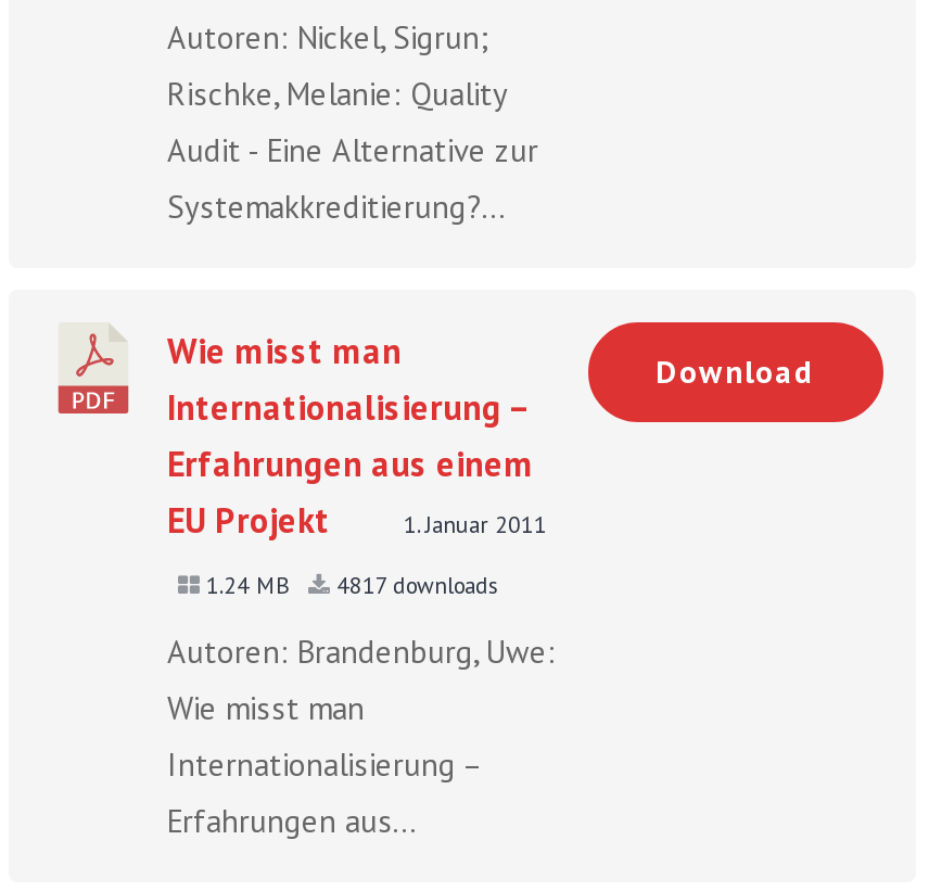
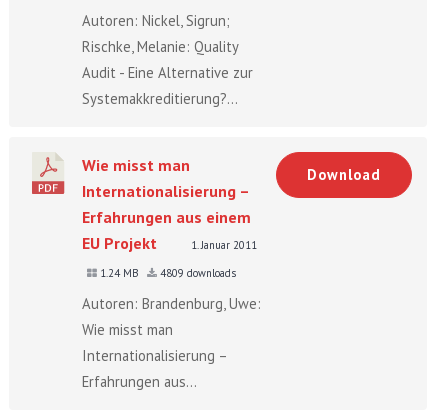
- 1.24 MB 4817 downloads
+ 1.24 MB 4809 downloads
